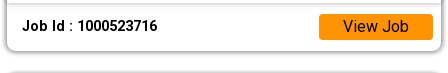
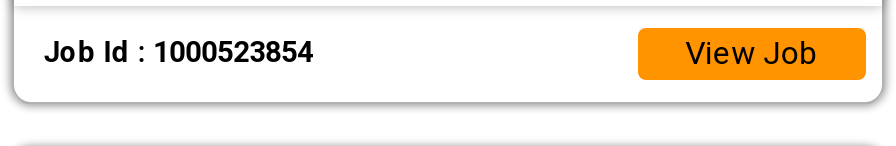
- Job Id : 1000523716
+ Job Id : 1000523854
